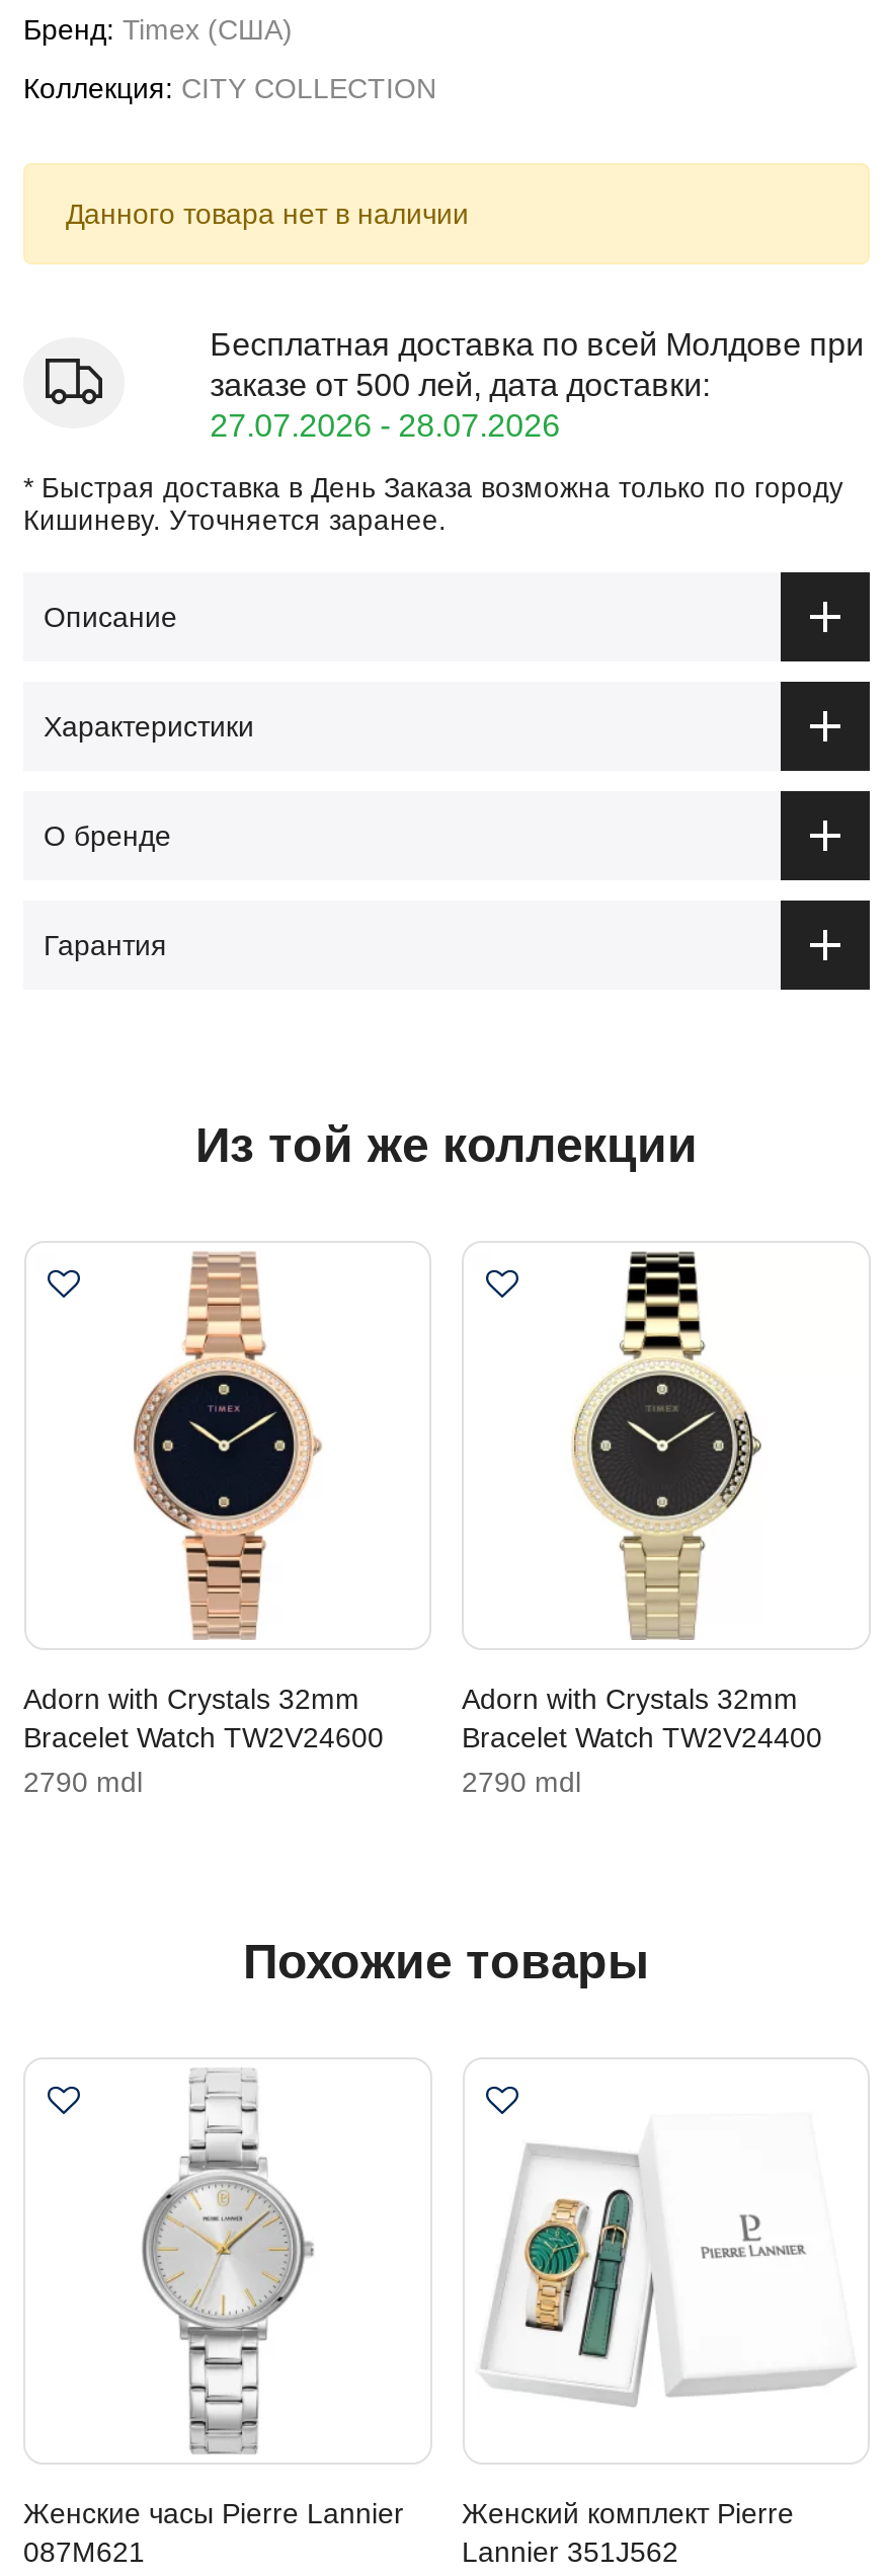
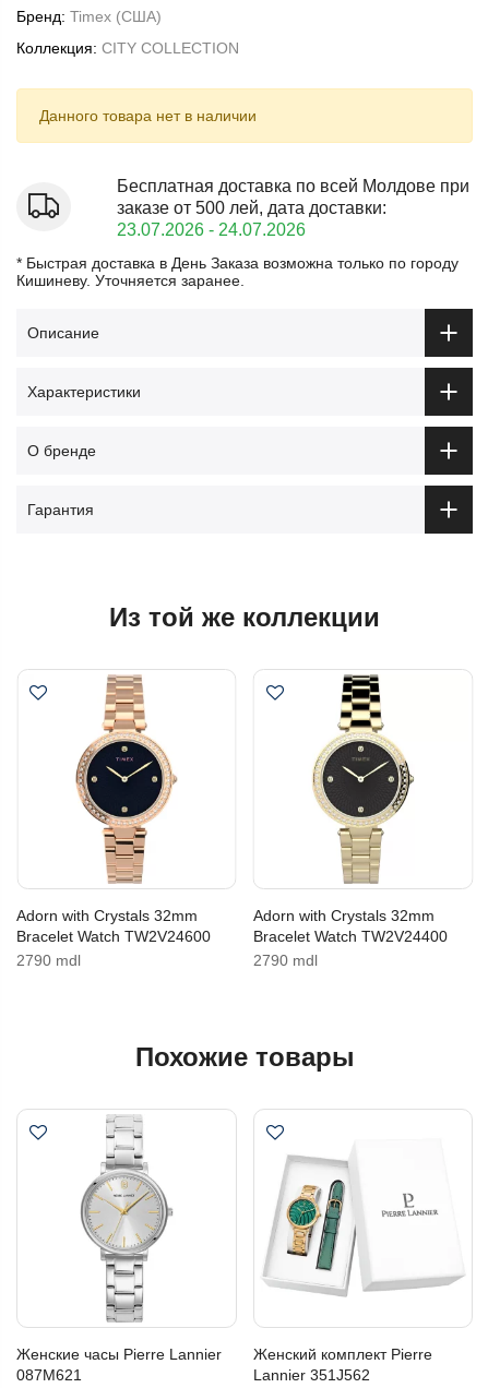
- 27.07.2026 - 28.07.2026
+ 23.07.2026 - 24.07.2026
